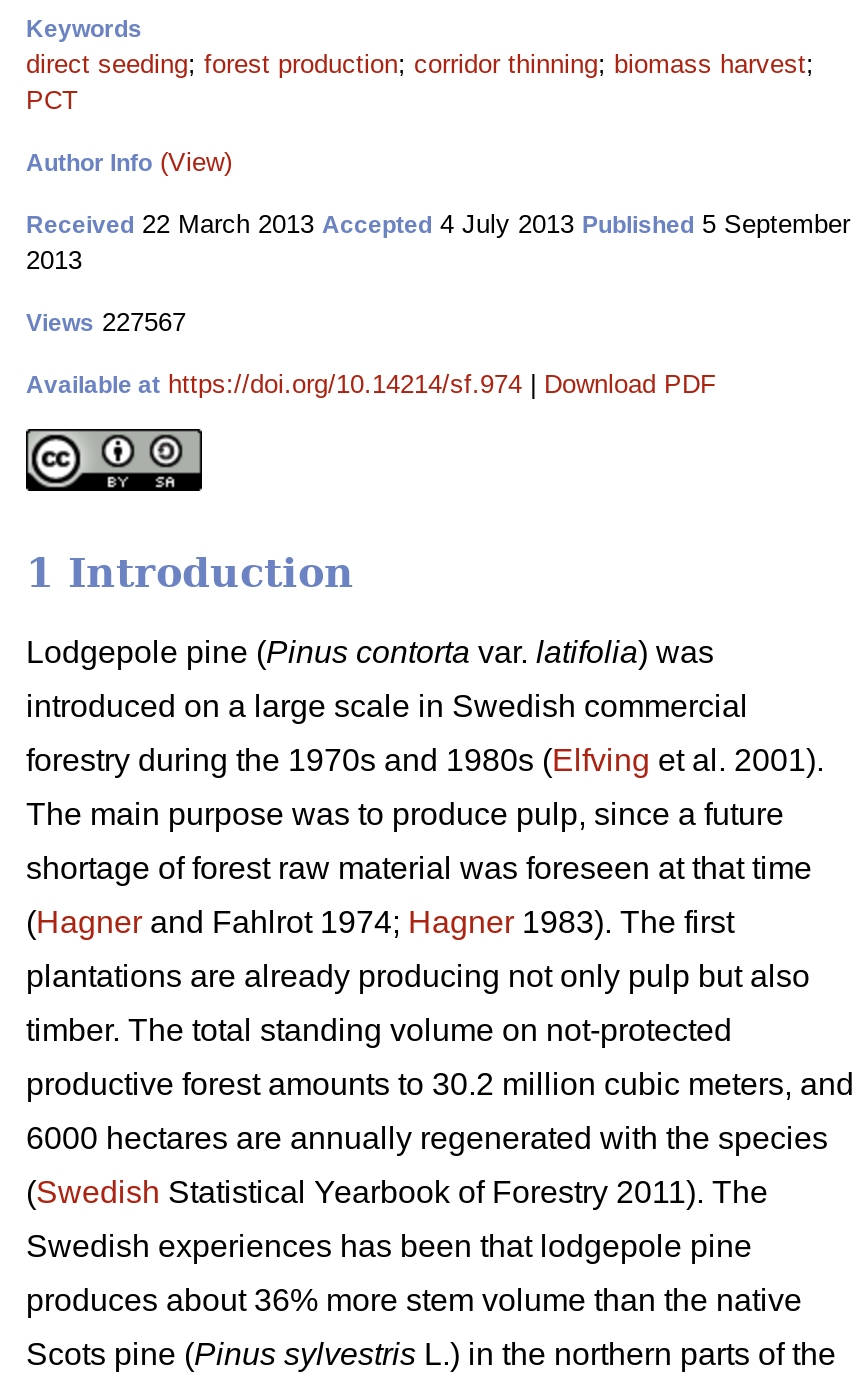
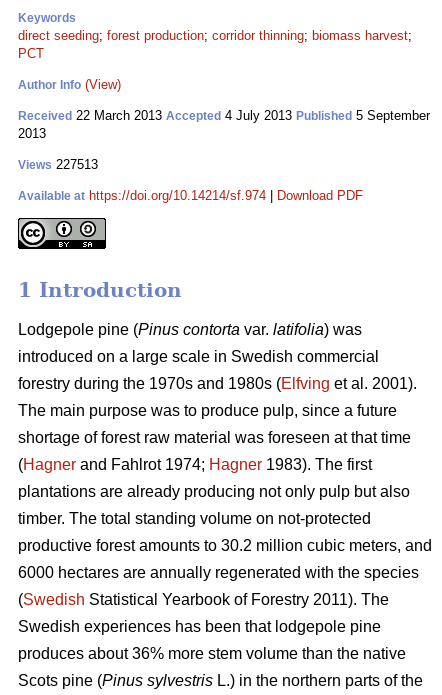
- Views 227567
+ Views 227513
